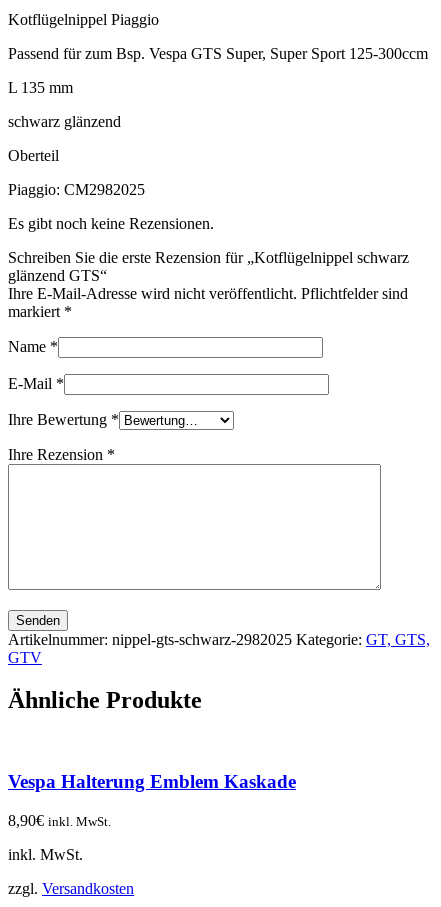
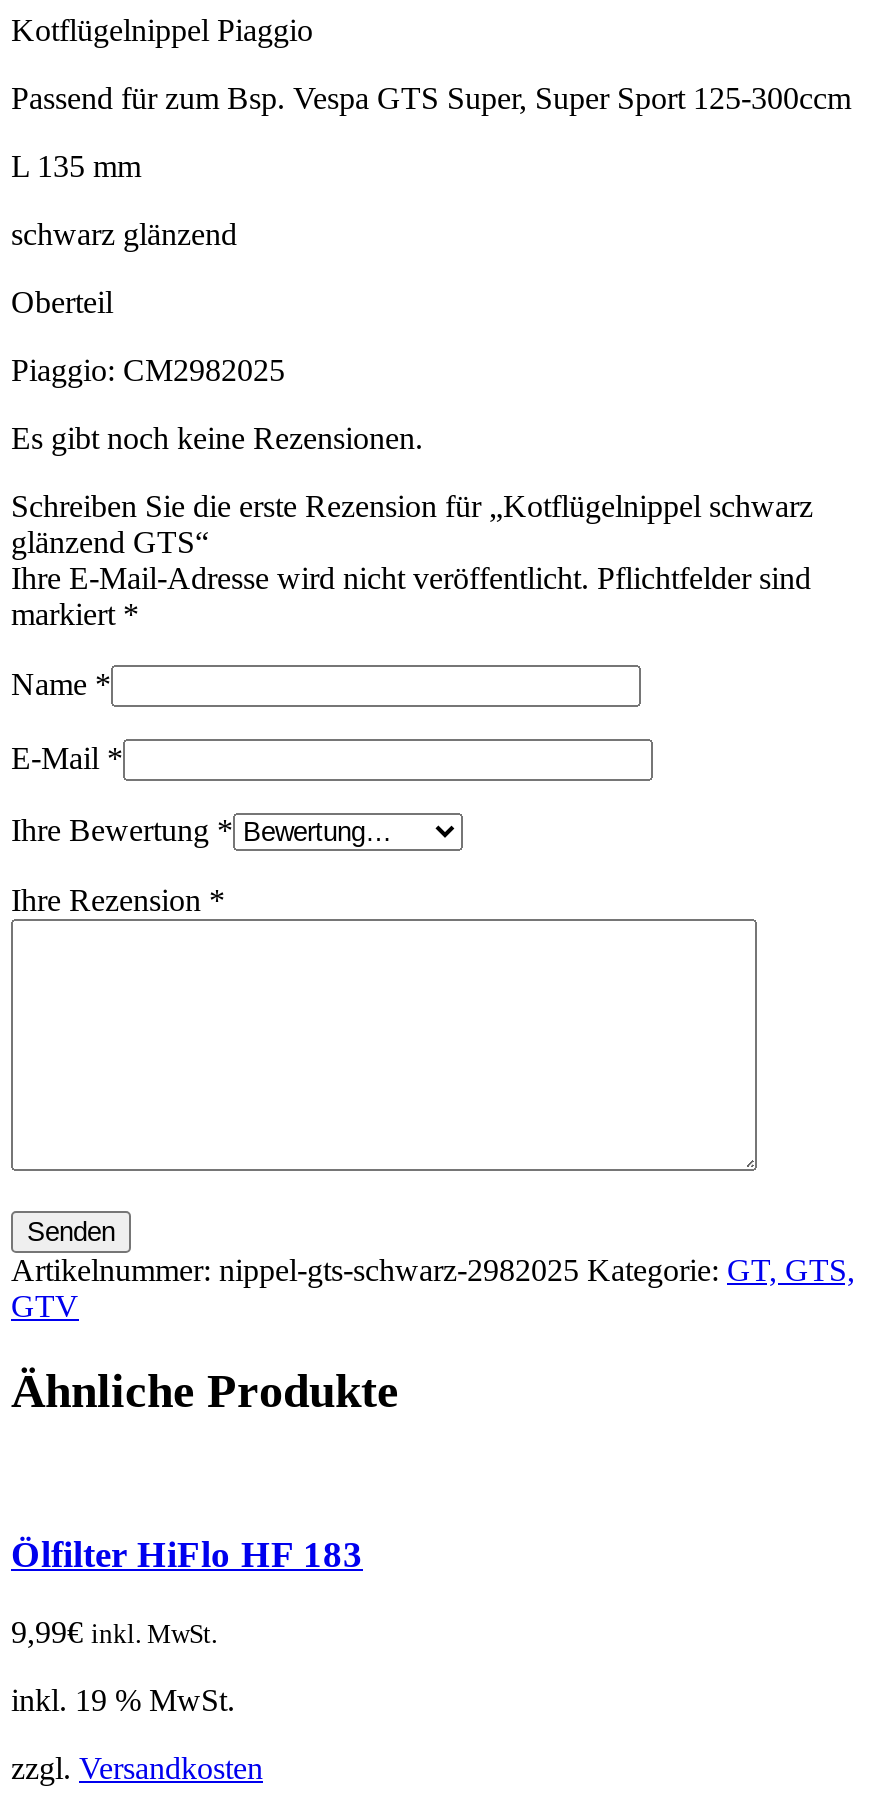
- Vespa Halterung Emblem Kaskade
+ Ölfilter HiFlo HF 183

- 8,90€ inkl. MwSt.
+ 9,99€ inkl. MwSt.

- inkl. MwSt.
+ inkl. 19 % MwSt.
